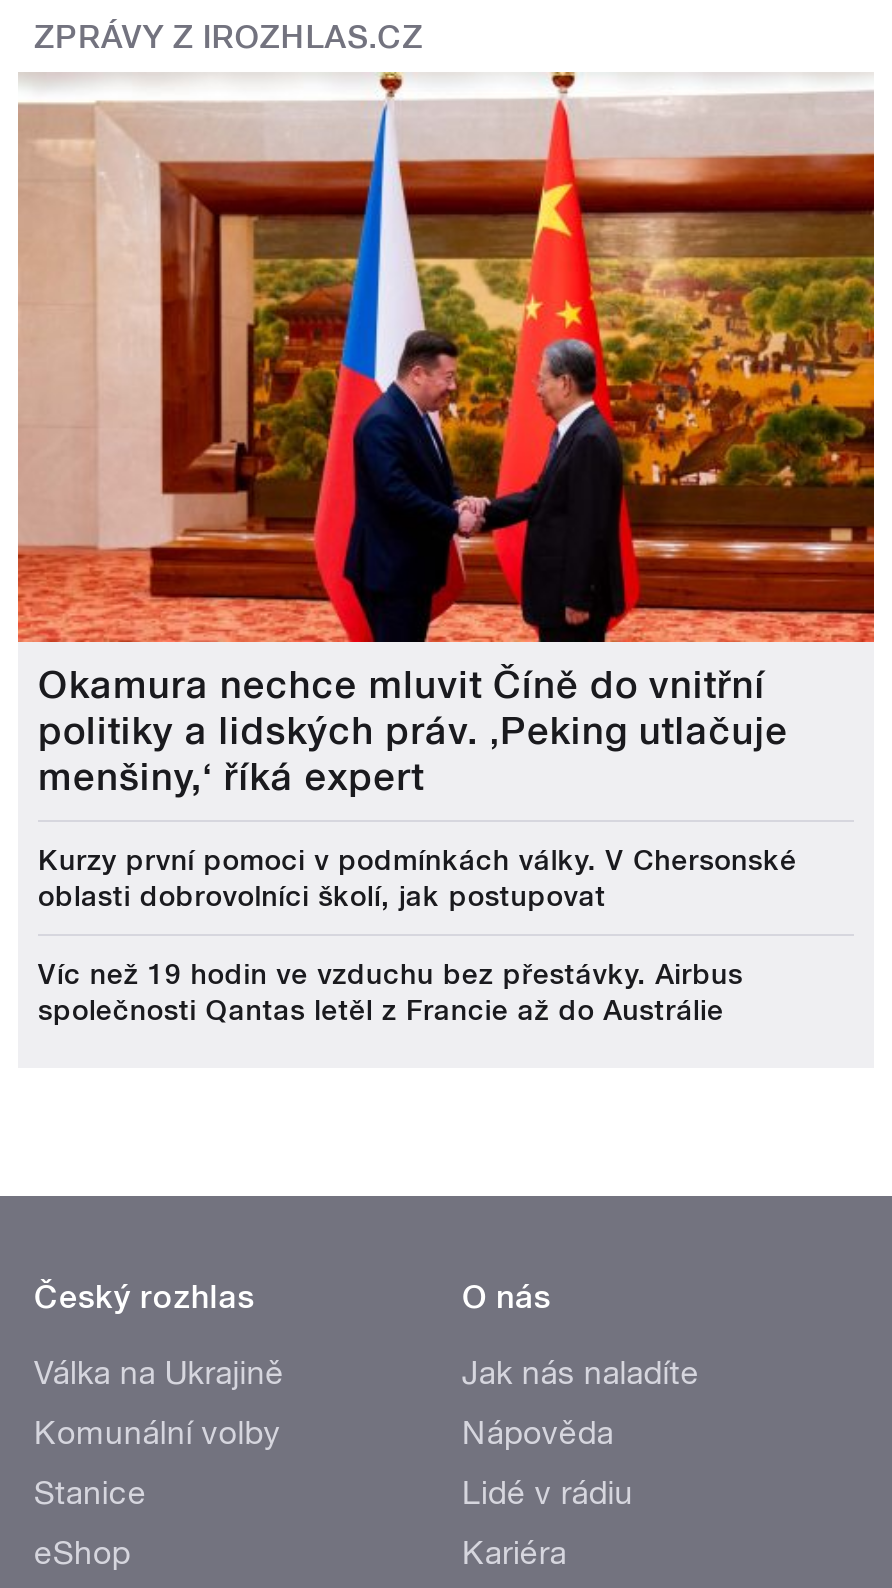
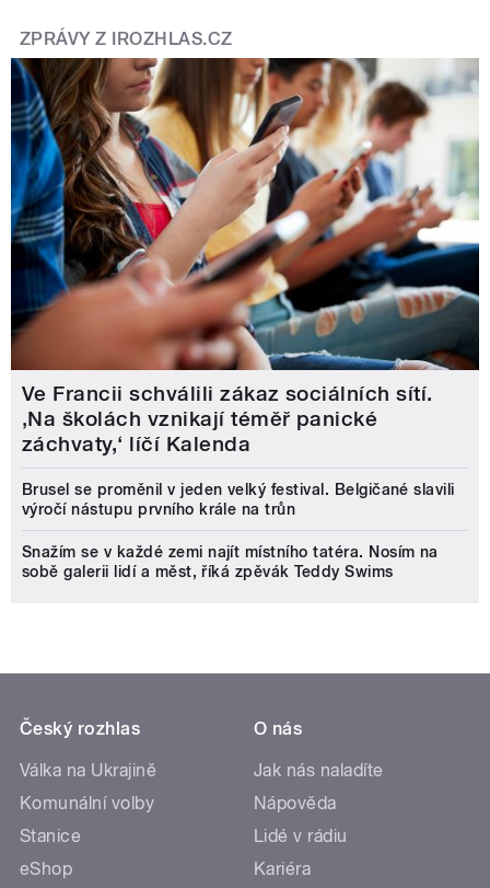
- [image]
- Okamura nechce mluvit Číně do vnitřní
- politiky a lidských práv. ‚Peking utlačuje
- menšiny,‘ říká expert
+ [image]
+ Ve Francii schválili zákaz sociálních sítí.
+ ‚Na školách vznikají téměř panické
+ záchvaty,‘ líčí Kalenda

- Kurzy první pomoci v podmínkách války. V Chersonské
- oblasti dobrovolníci školí, jak postupovat
+ Brusel se proměnil v jeden velký festival. Belgičané slavili
+ výročí nástupu prvního krále na trůn

- Víc než 19 hodin ve vzduchu bez přestávky. Airbus
- společnosti Qantas letěl z Francie až do Austrálie
+ Snažím se v každé zemi najít místního tatéra. Nosím na
+ sobě galerii lidí a měst, říká zpěvák Teddy Swims
